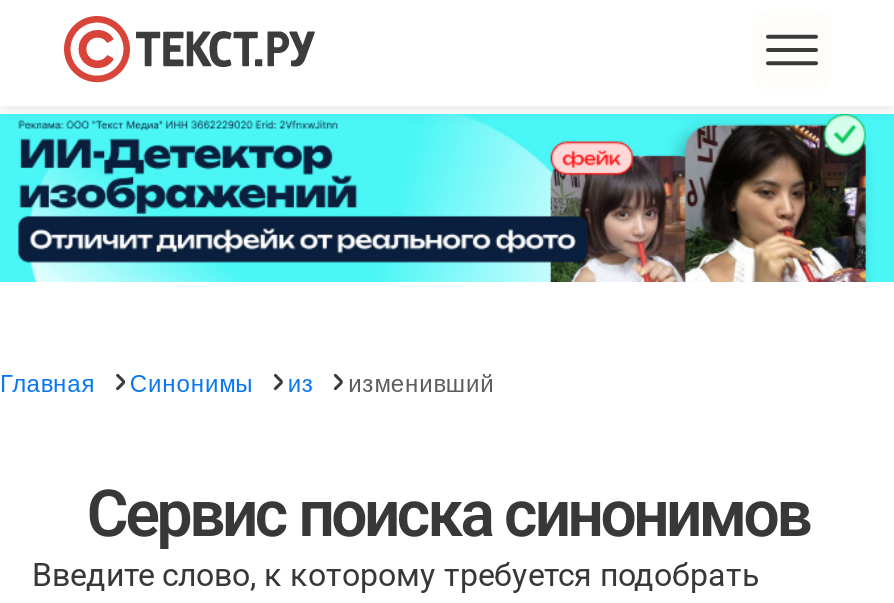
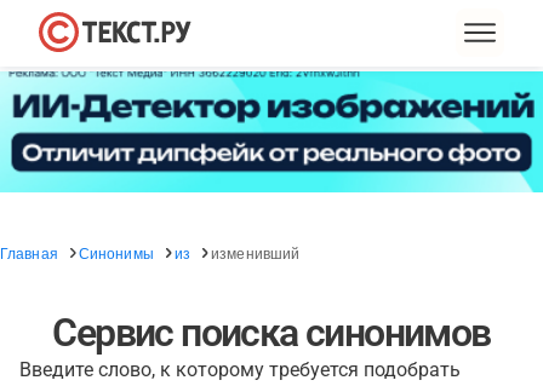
- [image]
+ [image]
